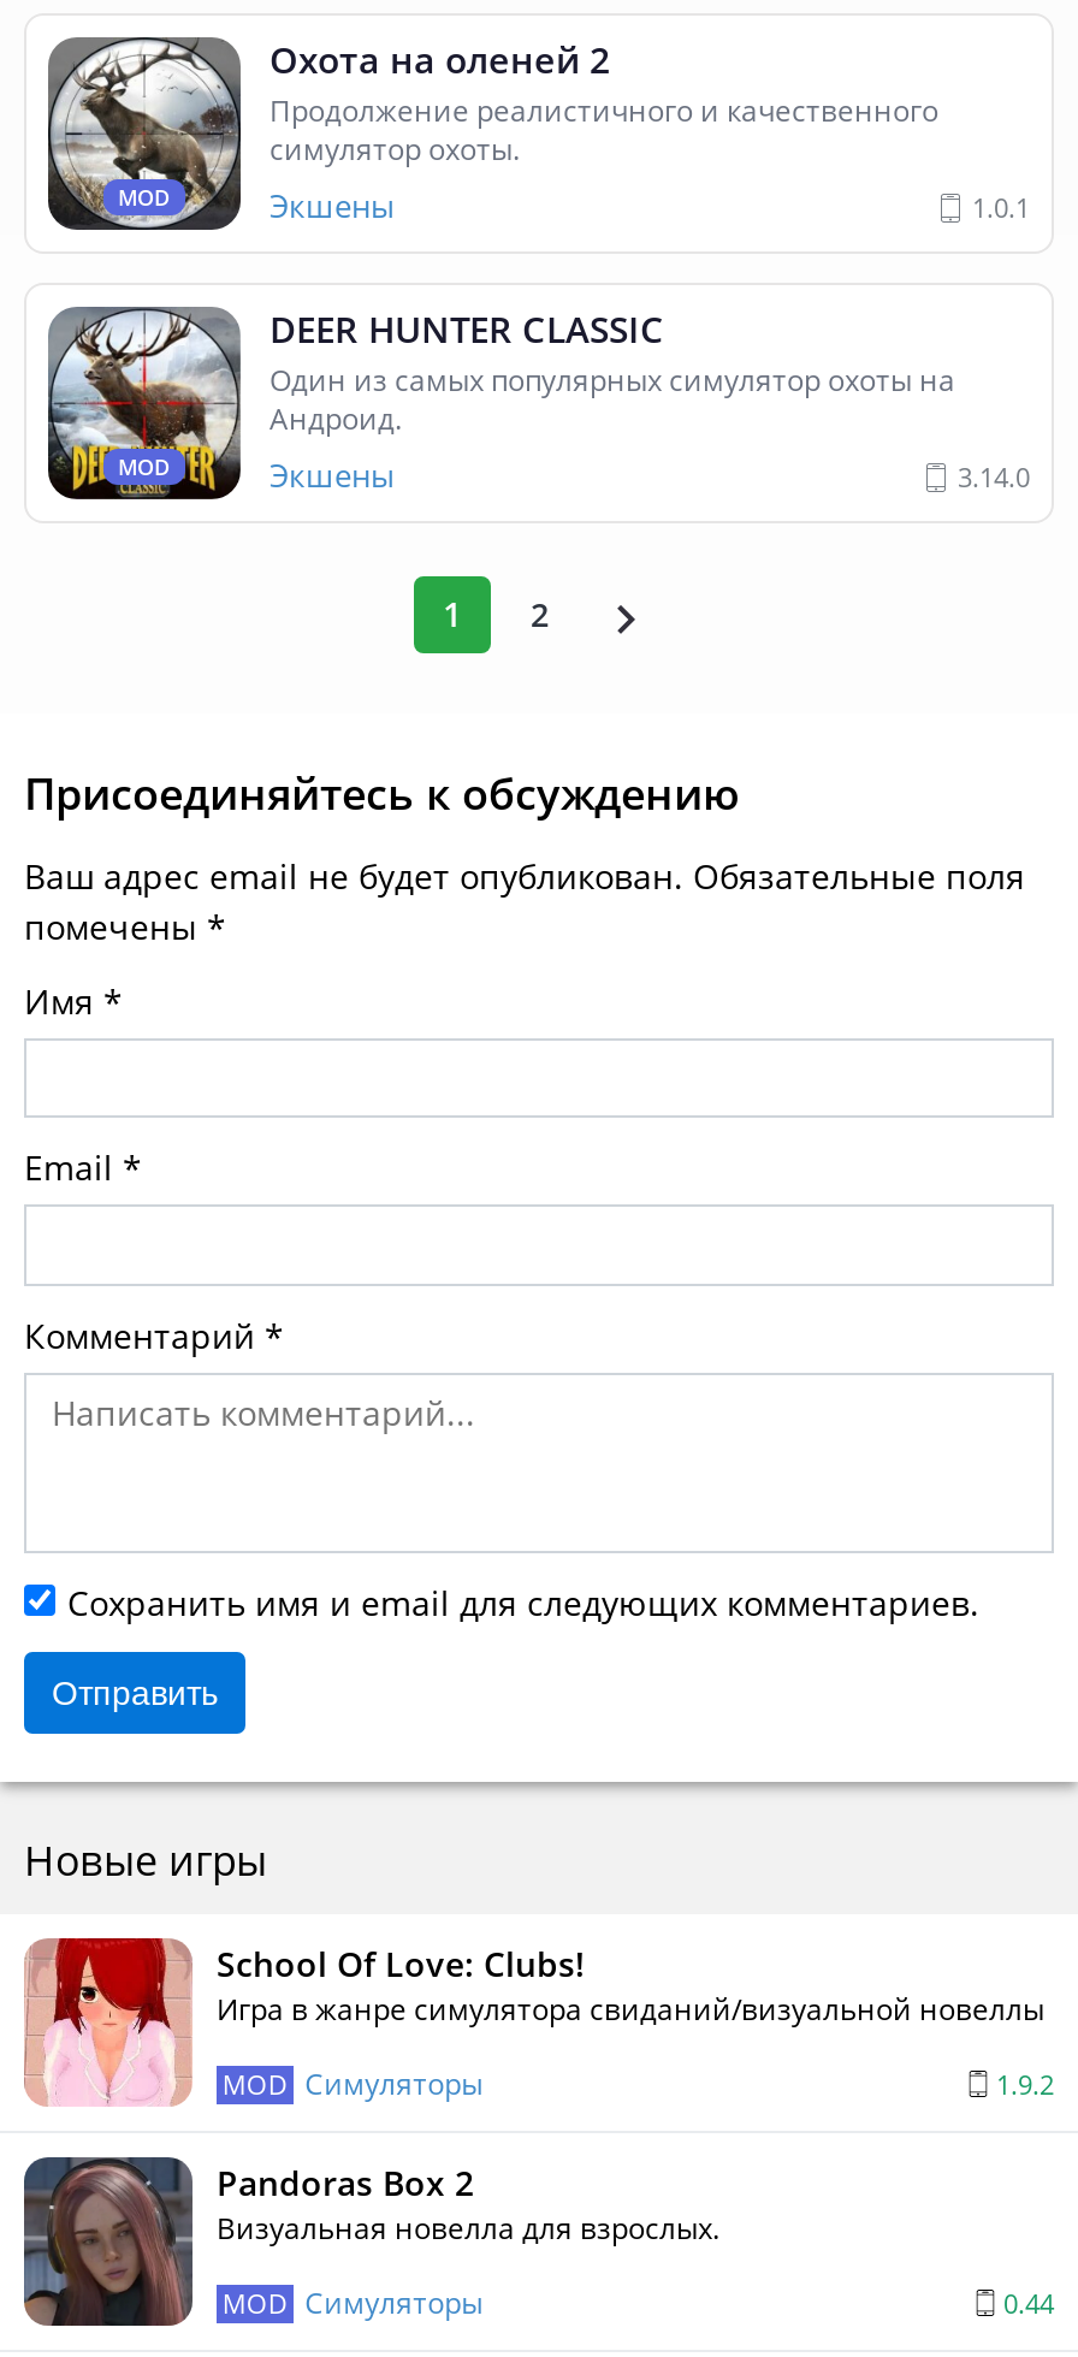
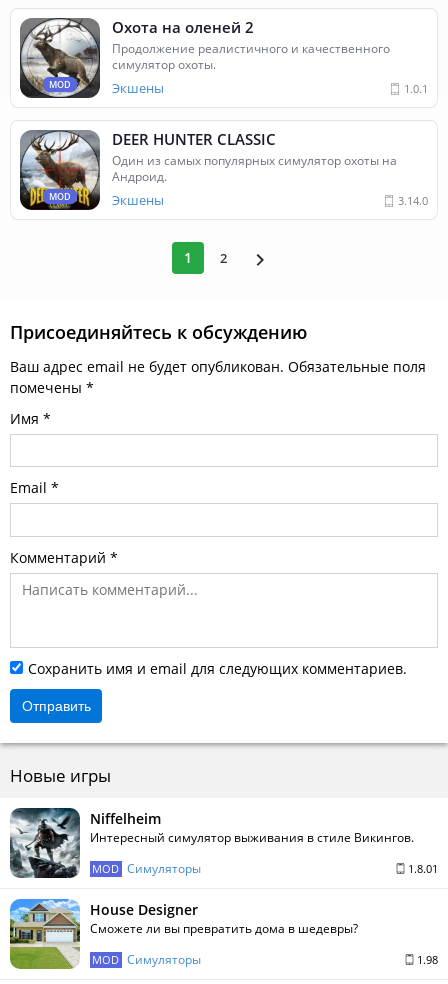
- [image]
- School Of Love: Clubs!
- Игра в жанре симулятора свиданий/визуальной новеллы
+ [image]
+ Niffelheim
+ Интересный симулятор выживания в стиле Викингов.

- 1.9.2
+ 1.8.01

- [image]
- Pandoras Box 2
- Визуальная новелла для взрослых.
+ [image]
+ House Designer
+ Сможете ли вы превратить дома в шедевры?

- 0.44
+ 1.98
